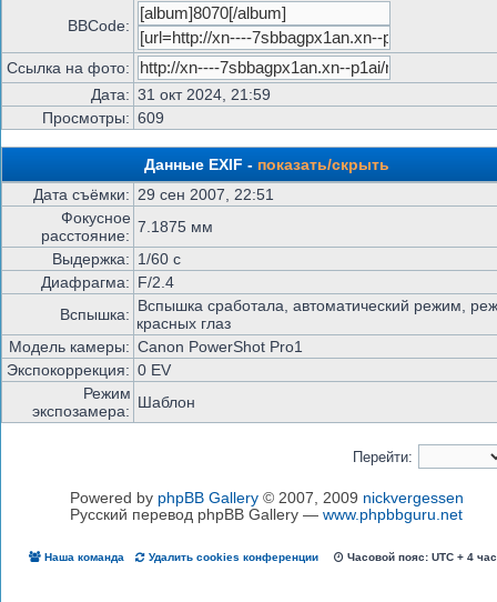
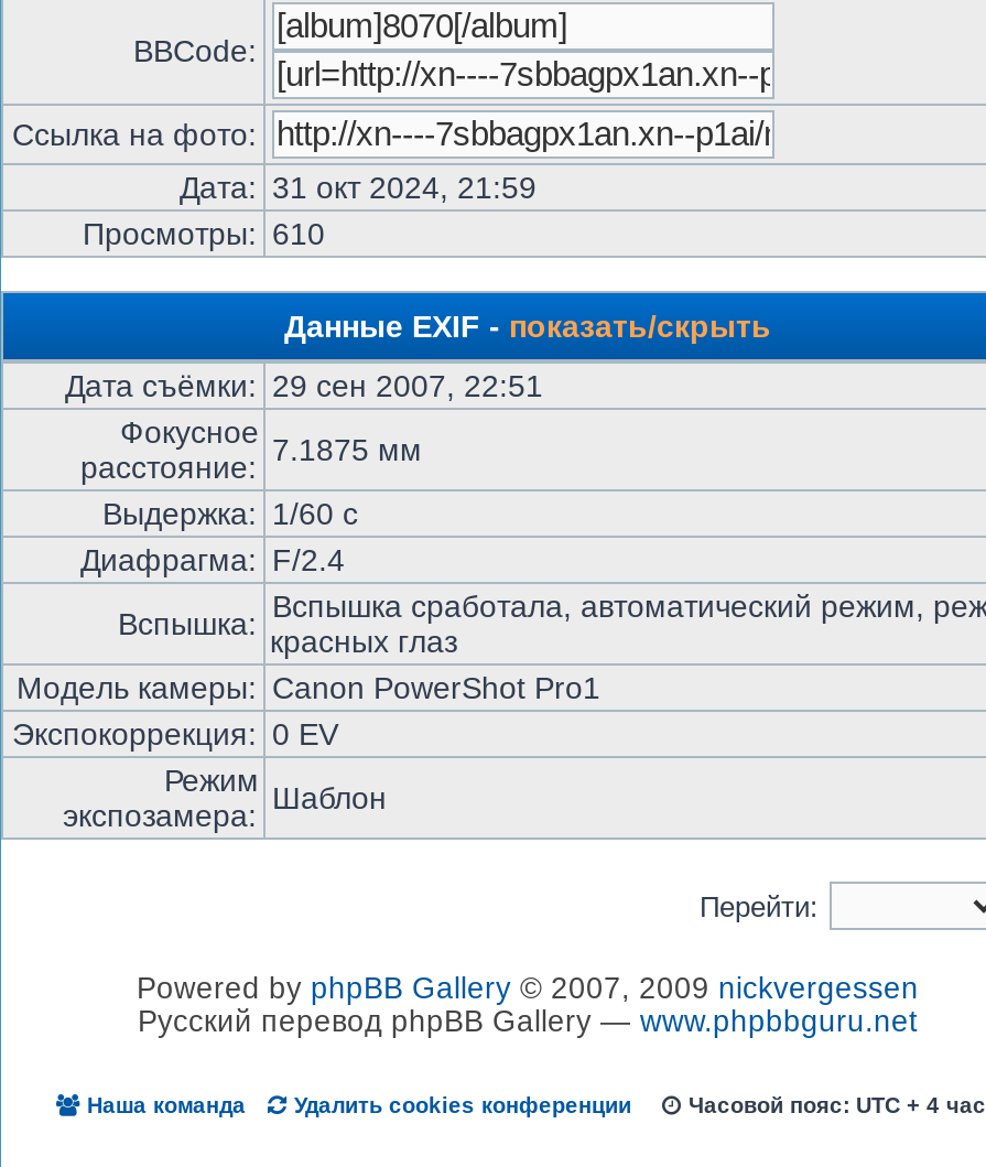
- Просмотры: 609
+ Просмотры: 610
